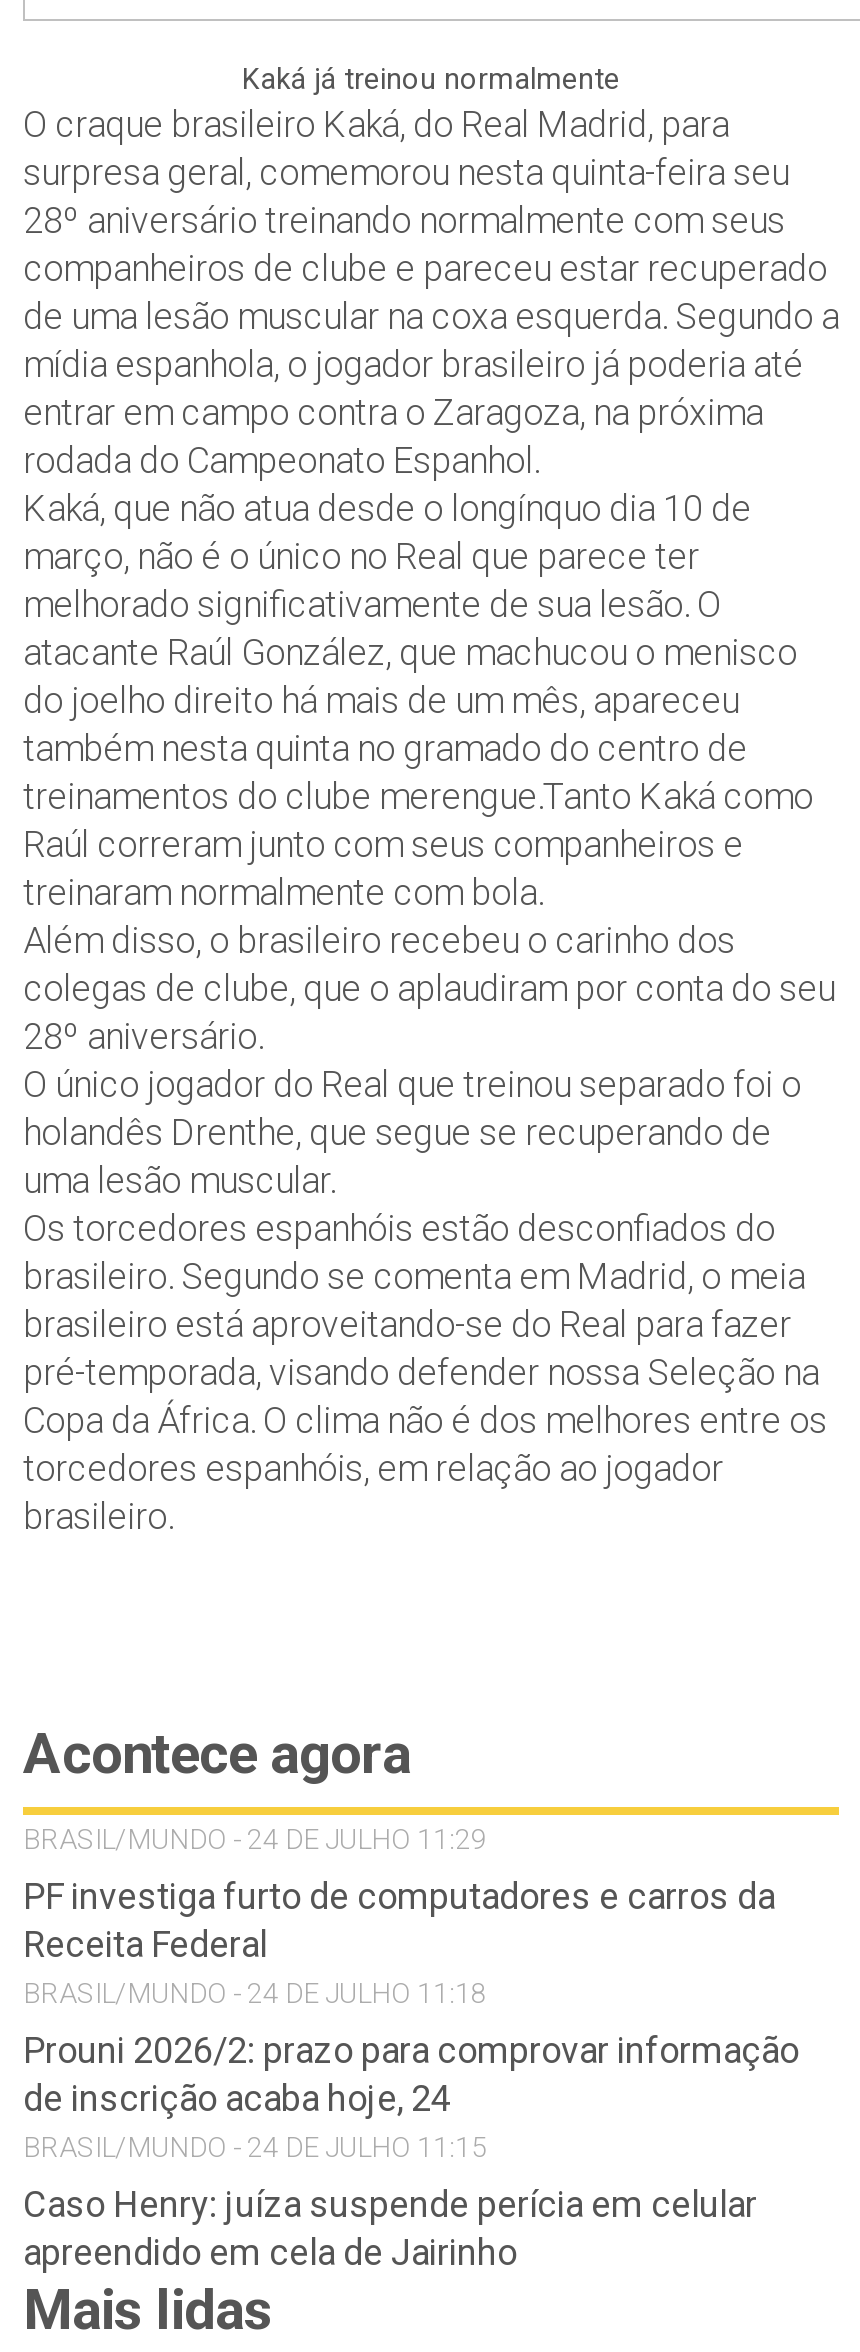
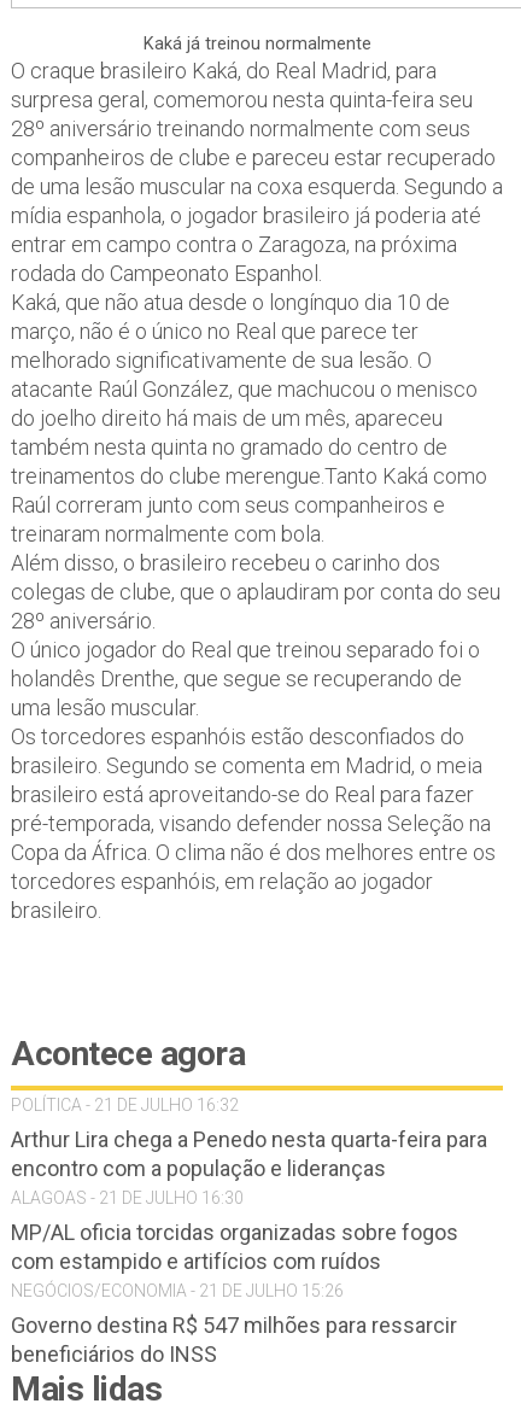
- BRASIL/MUNDO - 24 DE JULHO 11:29
+ POLÍTICA - 21 DE JULHO 16:32

- PF investiga furto de computadores e carros da
- Receita Federal
- BRASIL/MUNDO - 24 DE JULHO 11:18
+ Arthur Lira chega a Penedo nesta quarta-feira para
+ encontro com a população e lideranças
+ ALAGOAS - 21 DE JULHO 16:30

- Prouni 2026/2: prazo para comprovar informação
- de inscrição acaba hoje, 24
- BRASIL/MUNDO - 24 DE JULHO 11:15
+ MP/AL oficia torcidas organizadas sobre fogos
+ com estampido e artifícios com ruídos
+ NEGÓCIOS/ECONOMIA - 21 DE JULHO 15:26

- Caso Henry: juíza suspende perícia em celular
- apreendido em cela de Jairinho
+ Governo destina R$ 547 milhões para ressarcir
+ beneficiários do INSS
